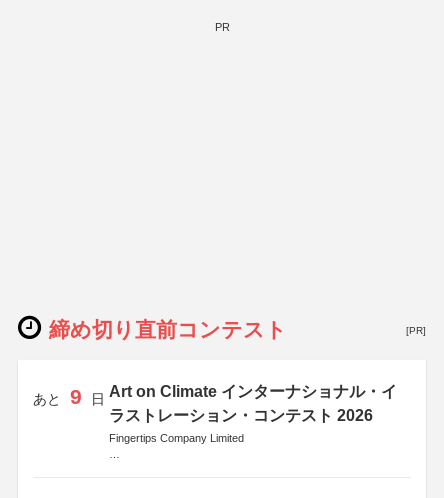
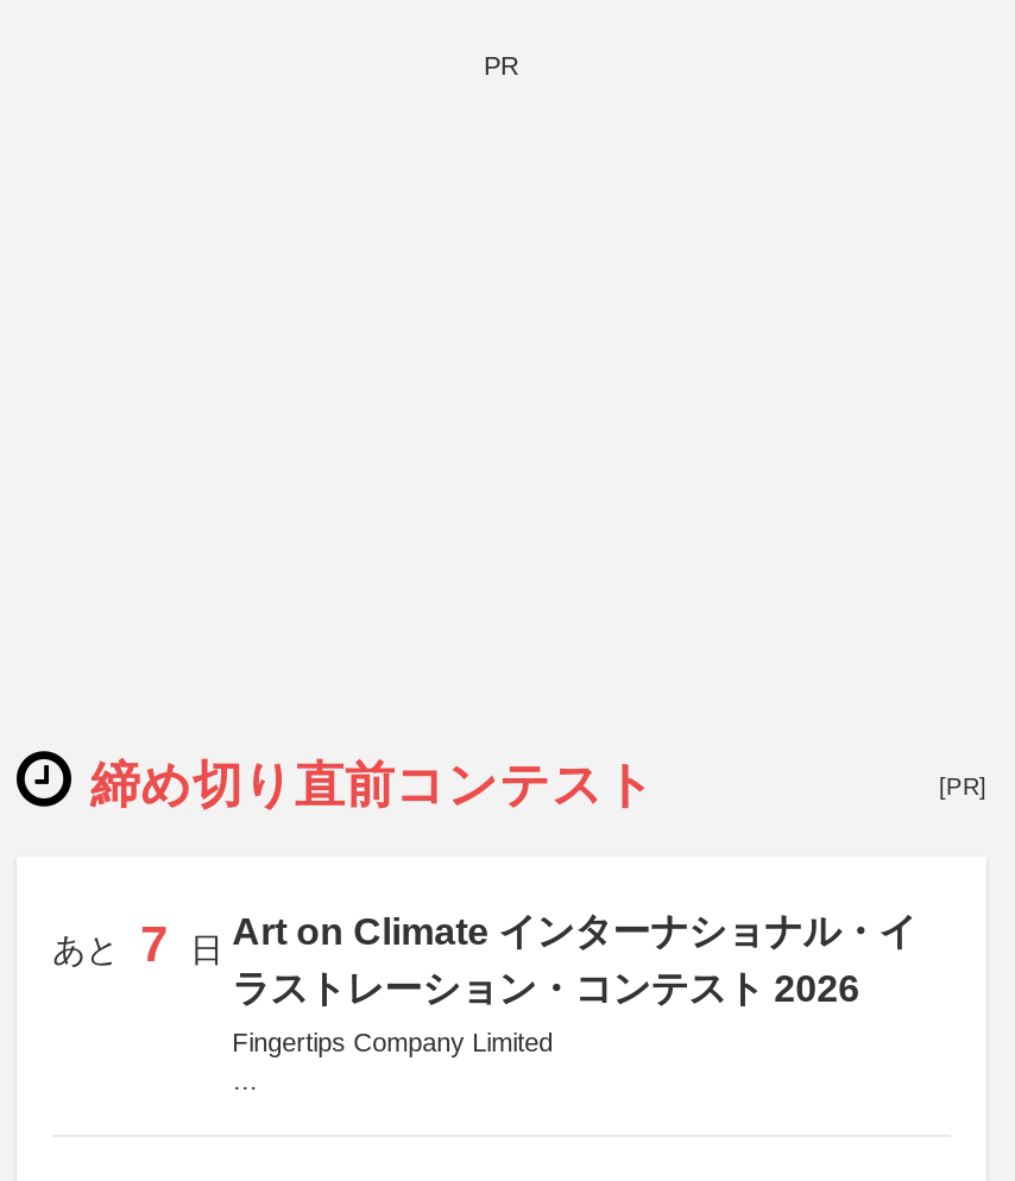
- あと 9 日 Art on Climate インターナショナル・イ
+ あと 7 日 Art on Climate インターナショナル・イ
